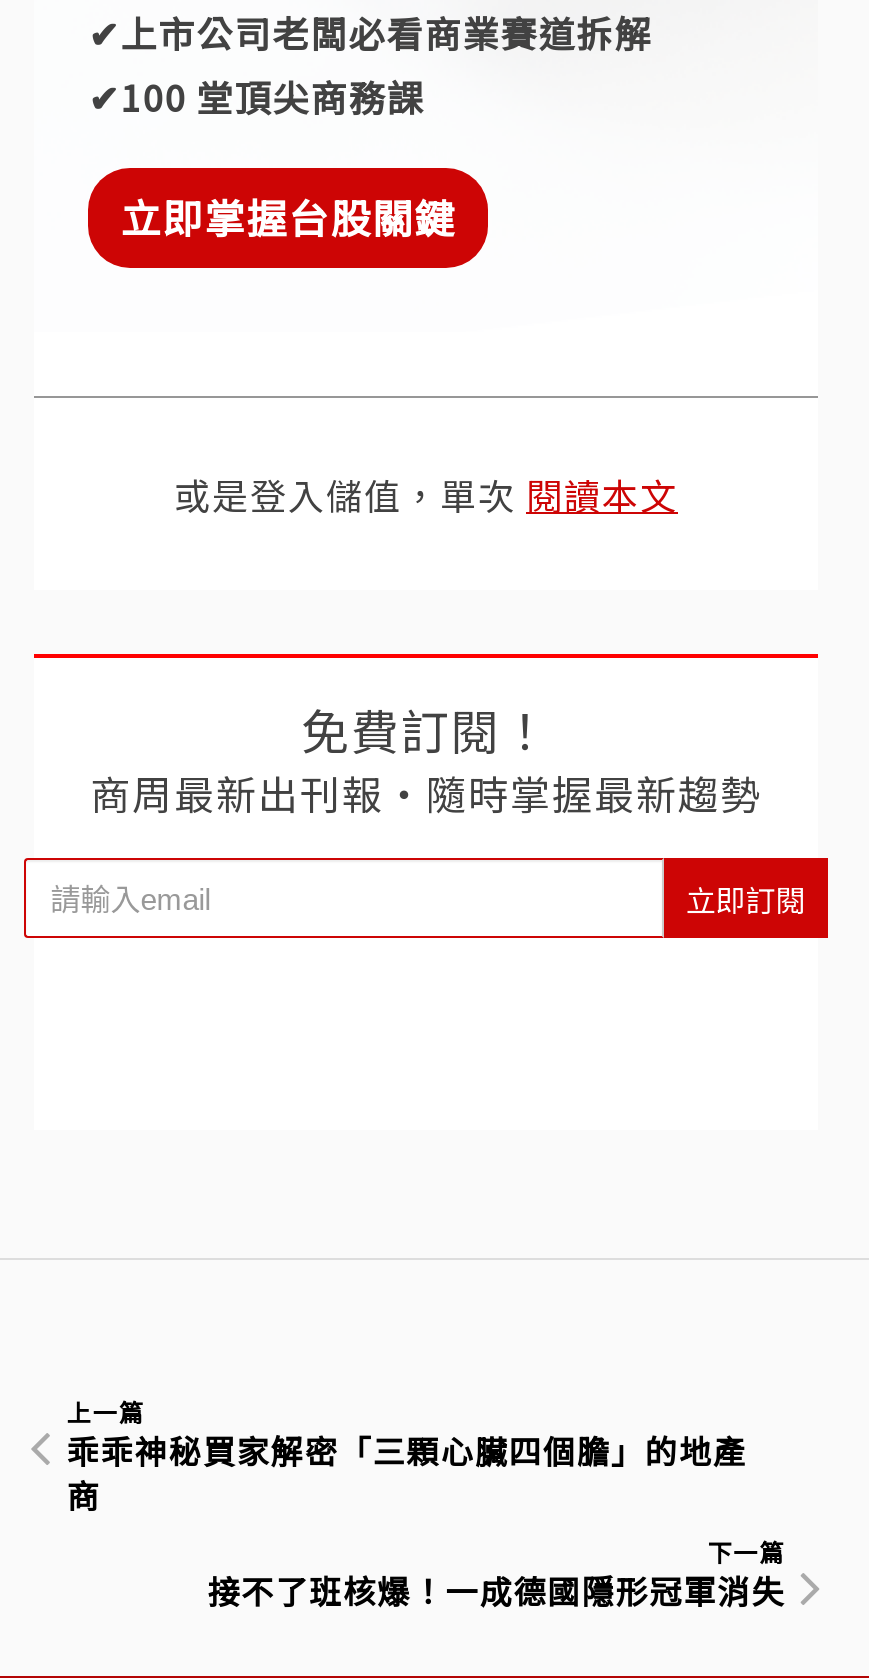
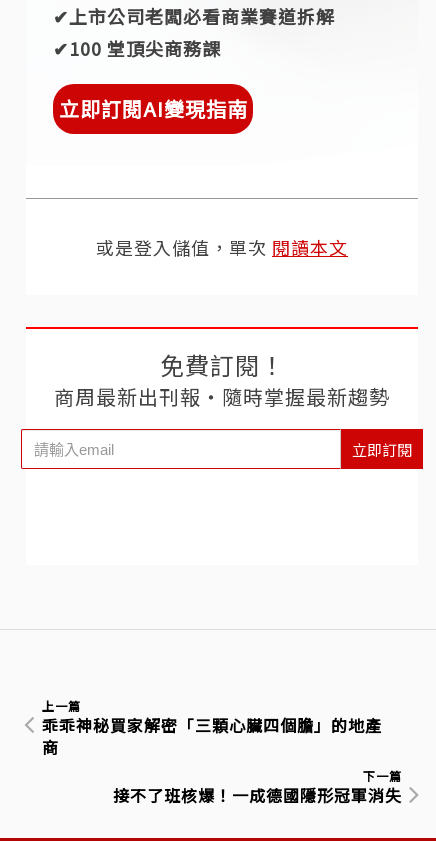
- 立即掌握台股關鍵
+ 立即訂閱AI變現指南
